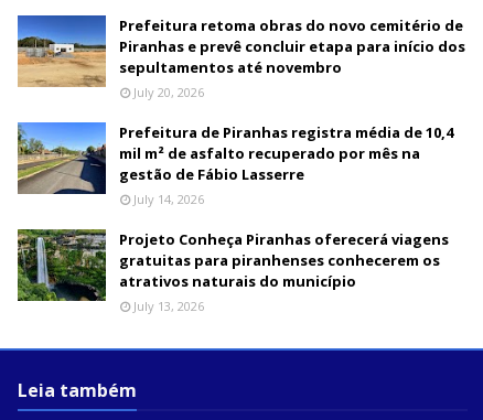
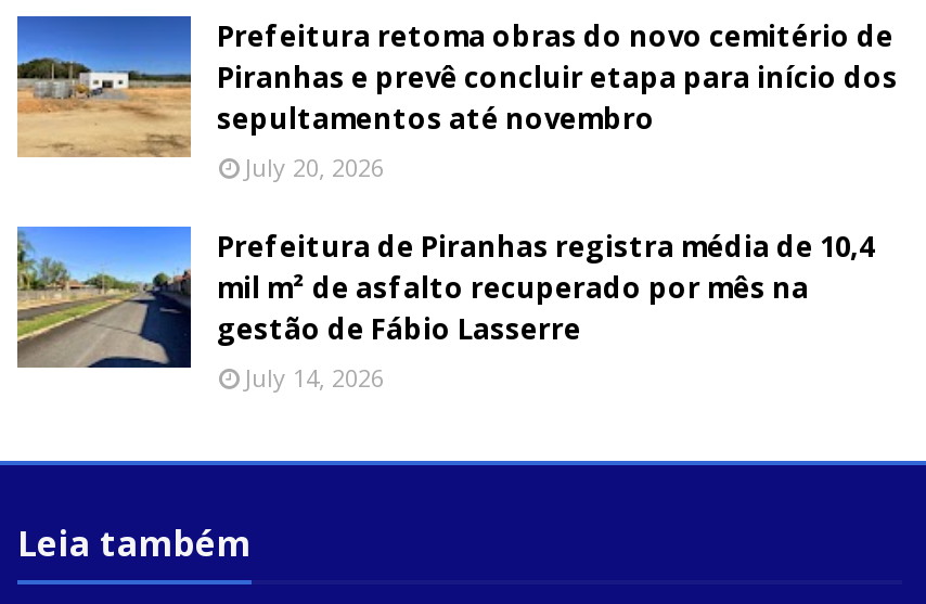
- [image]
- Projeto Conheça Piranhas oferecerá viagens
- gratuitas para piranhenses conhecerem os
- atrativos naturais do município
- July 13, 2026
